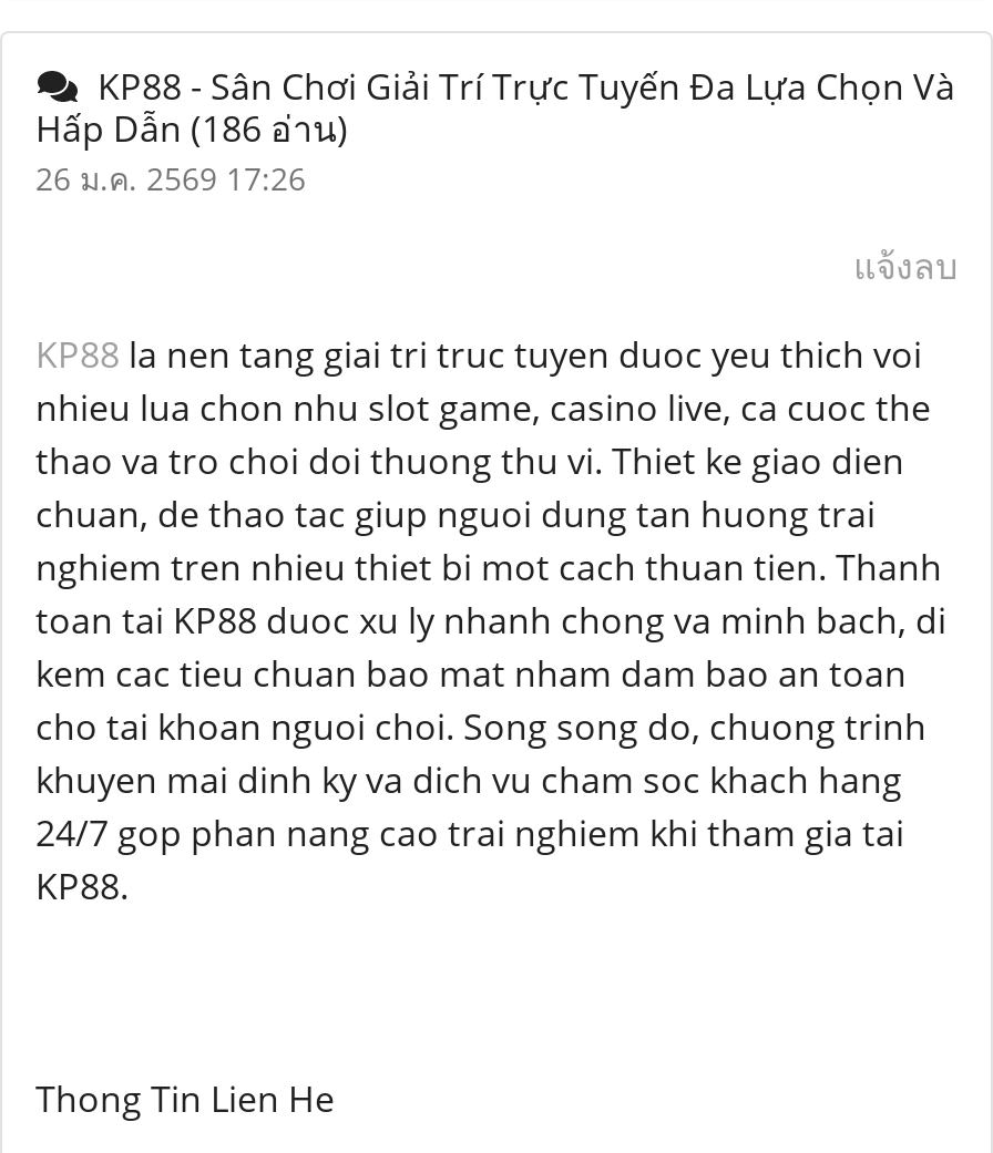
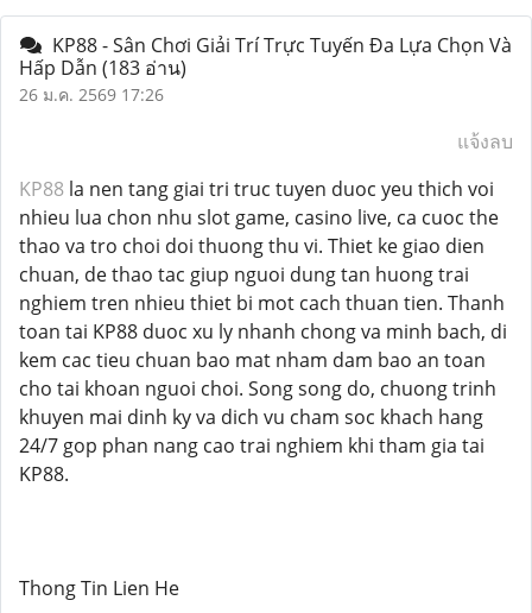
- Hấp Dẫn (186 อ่าน)
+ Hấp Dẫn (183 อ่าน)
